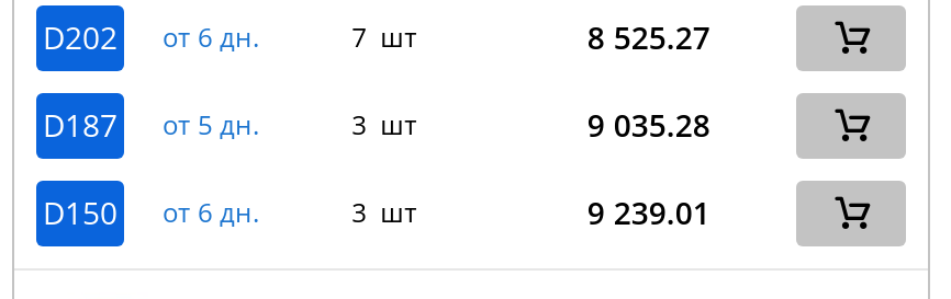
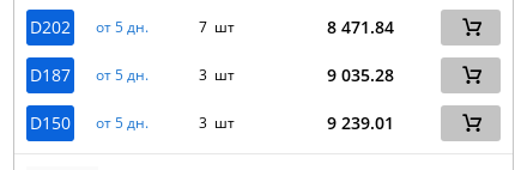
- D202 от 6 дн.
+ D202 от 5 дн.

- 8 525.27
+ 8 471.84

- D150 от 6 дн.
+ D150 от 5 дн.
